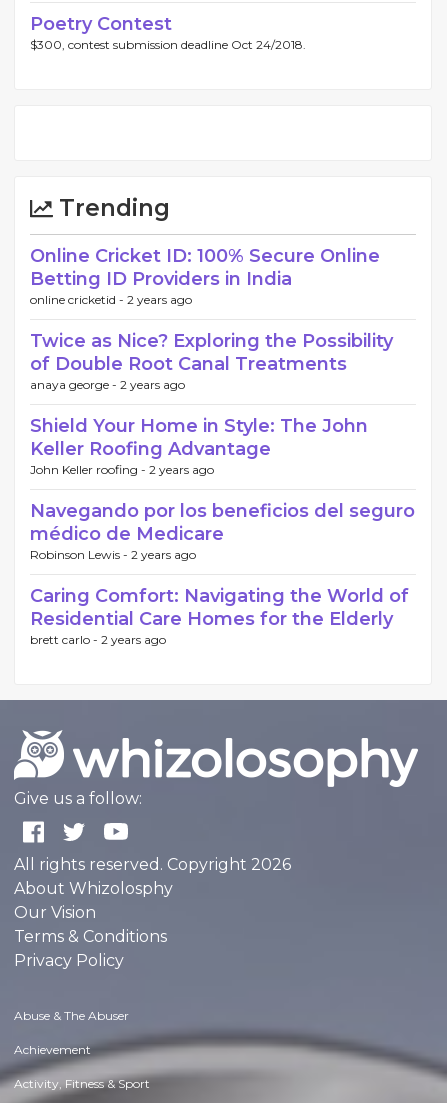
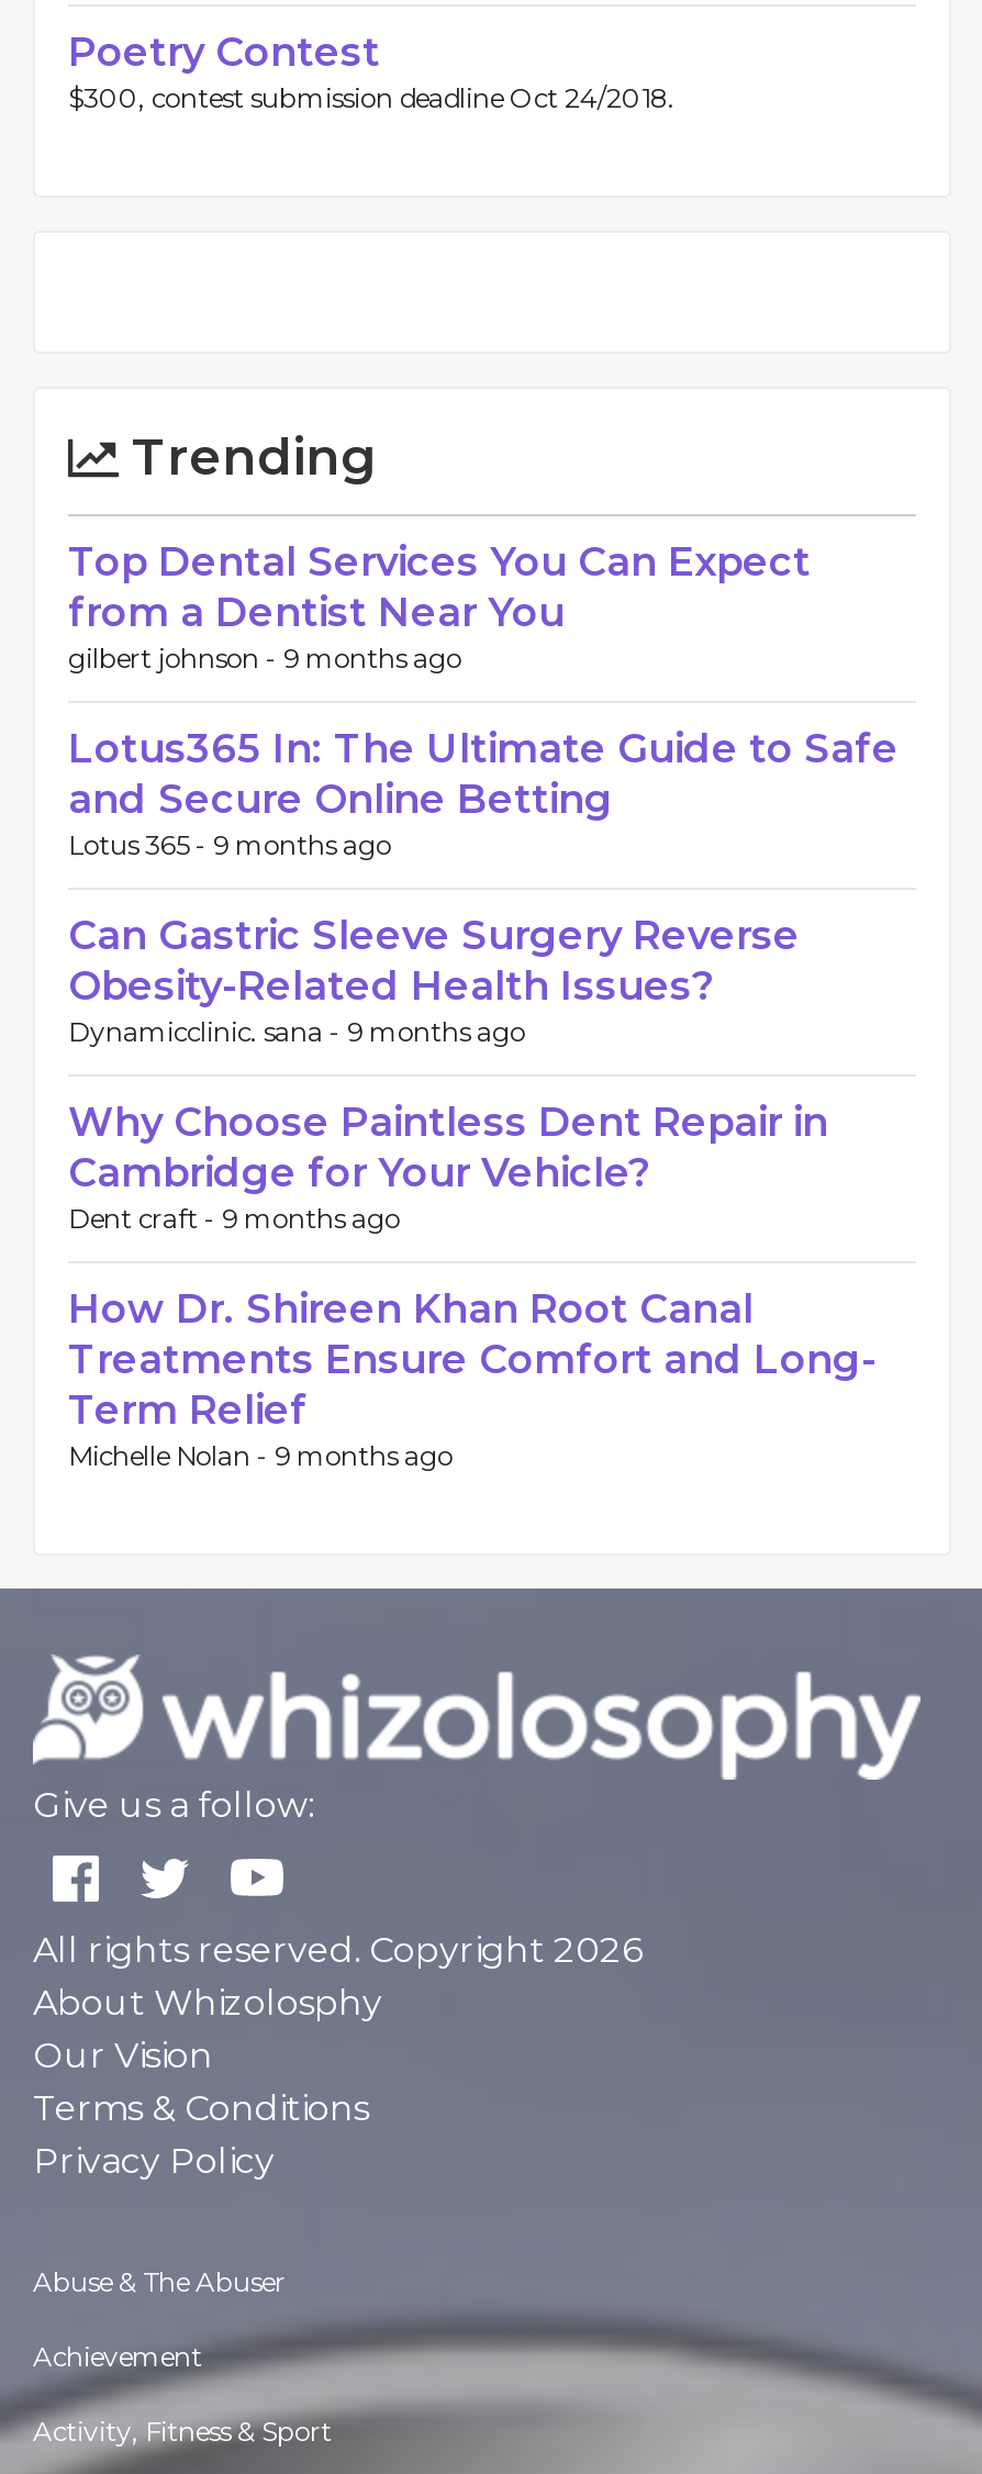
- Online Cricket ID: 100% Secure Online
- Betting ID Providers in India
- online cricketid - 2 years ago
+ Top Dental Services You Can Expect
+ from a Dentist Near You
+ gilbert johnson - 9 months ago

- Twice as Nice? Exploring the Possibility
- of Double Root Canal Treatments
- anaya george - 2 years ago
+ Lotus365 In: The Ultimate Guide to Safe
+ and Secure Online Betting
+ Lotus 365 - 9 months ago

- Shield Your Home in Style: The John
- Keller Roofing Advantage
- John Keller roofing - 2 years ago
+ Can Gastric Sleeve Surgery Reverse
+ Obesity-Related Health Issues?
+ Dynamicclinic. sana - 9 months ago

- Navegando por los beneficios del seguro
- médico de Medicare
- Robinson Lewis - 2 years ago
+ Why Choose Paintless Dent Repair in
+ Cambridge for Your Vehicle?
+ Dent craft - 9 months ago

- Caring Comfort: Navigating the World of
- Residential Care Homes for the Elderly
- brett carlo - 2 years ago
+ How Dr. Shireen Khan Root Canal
+ Treatments Ensure Comfort and Long-
+ Term Relief
+ Michelle Nolan - 9 months ago
